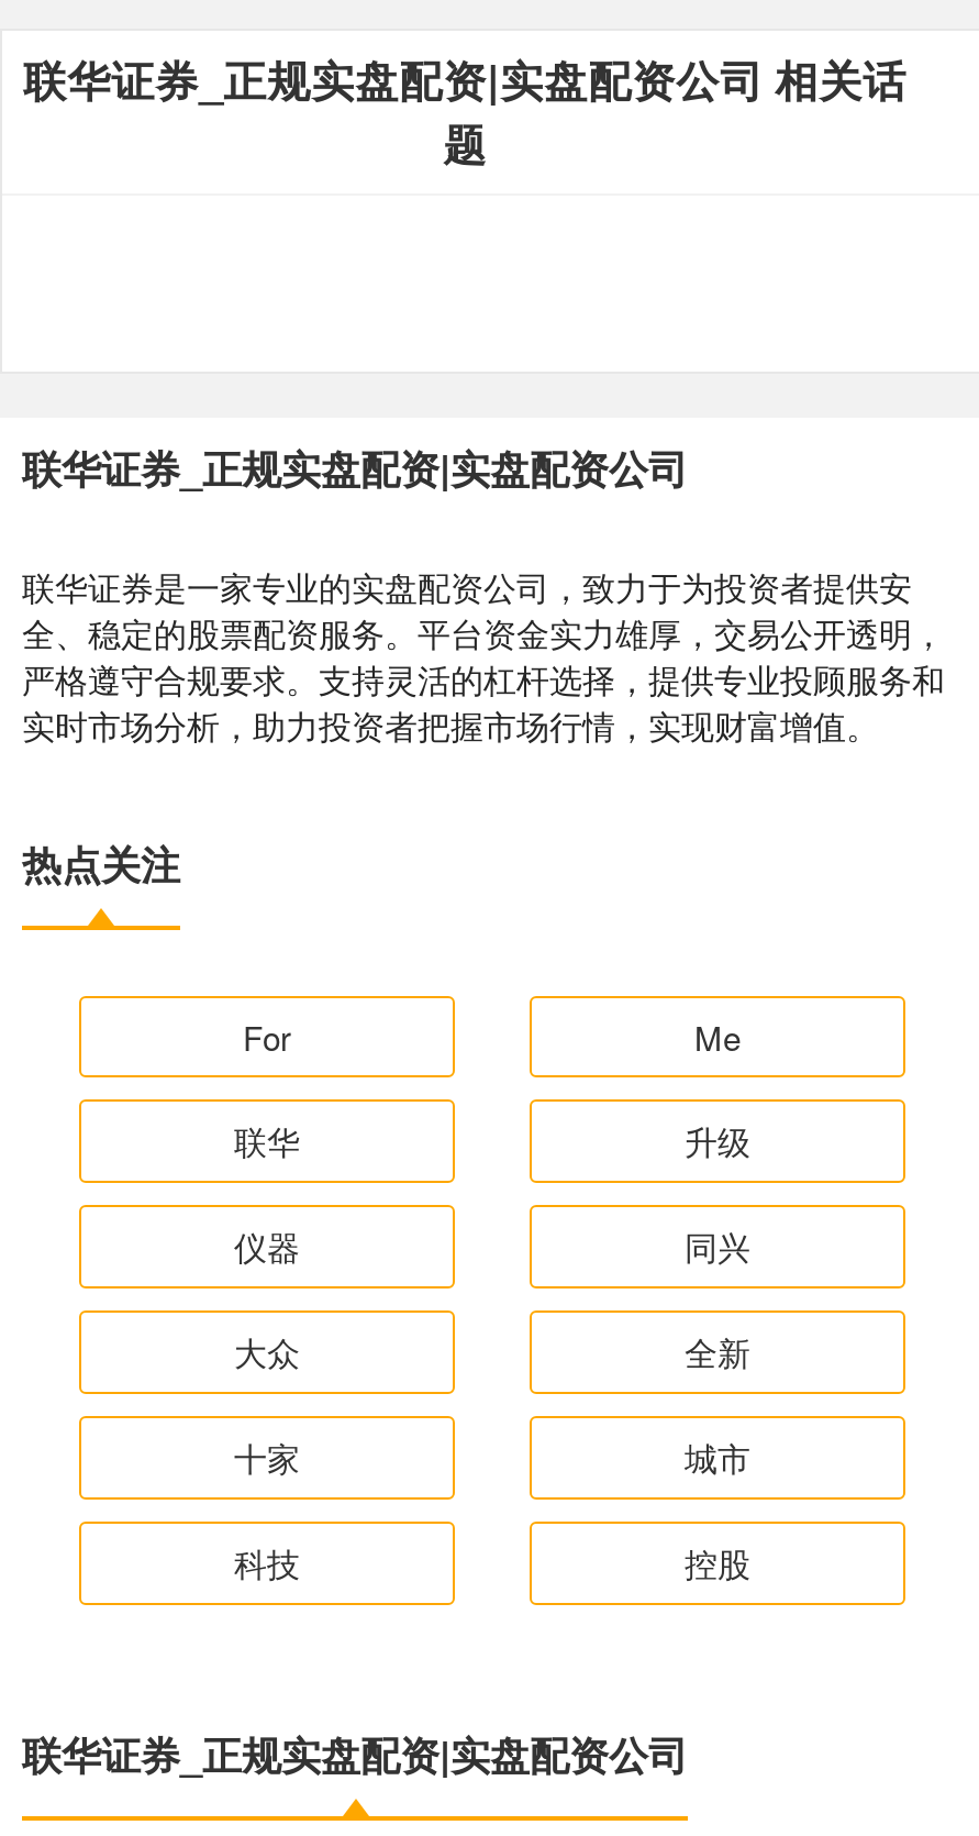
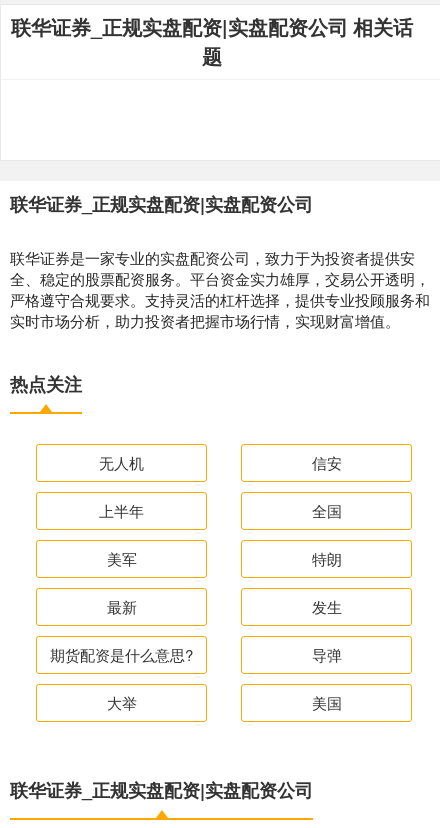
- For
- Me
+ 无人机
+ 信安

- 联华
- 升级
+ 上半年
+ 全国

- 仪器
- 同兴
+ 美军
+ 特朗

- 大众
- 全新
+ 最新
+ 发生

- 十家
- 城市
+ 期货配资是什么意思?
+ 导弹

- 科技
- 控股
+ 大举
+ 美国
